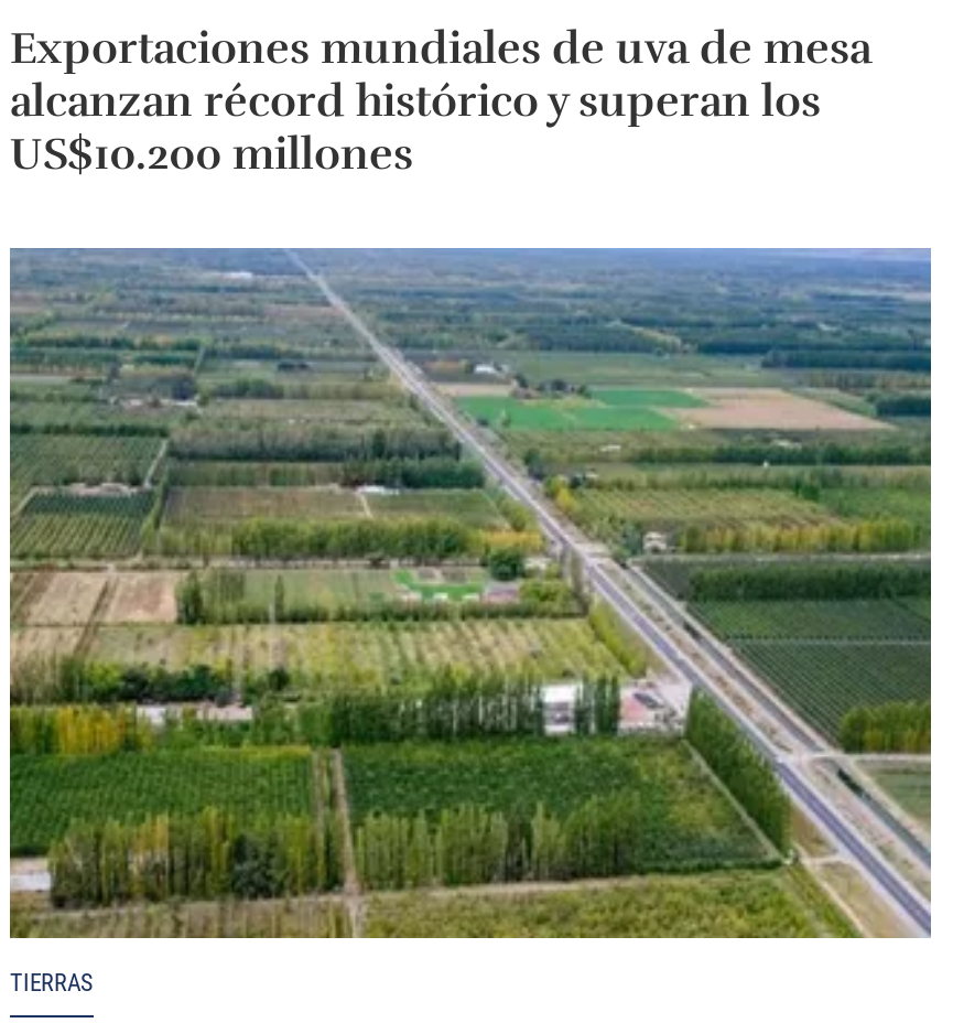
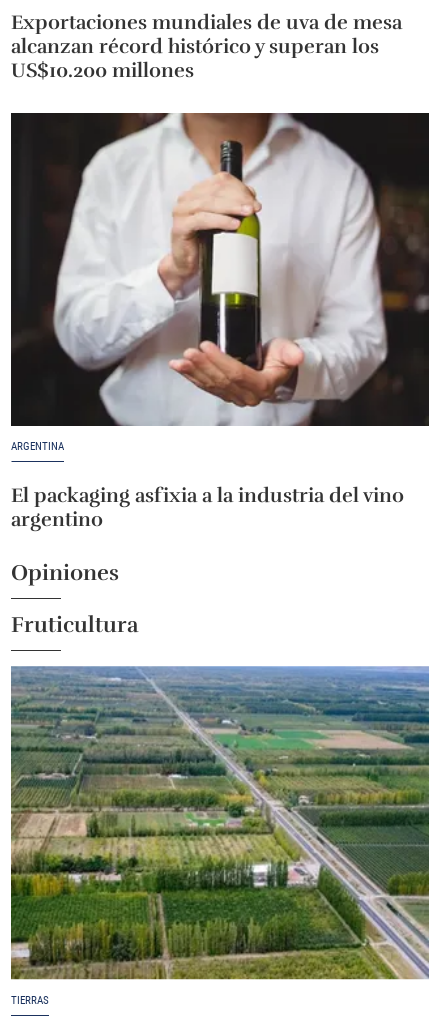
+ [image]
+ ARGENTINA
+ El packaging asfixia a la industria del vino
+ argentino
+ Opiniones
+ Fruticultura
